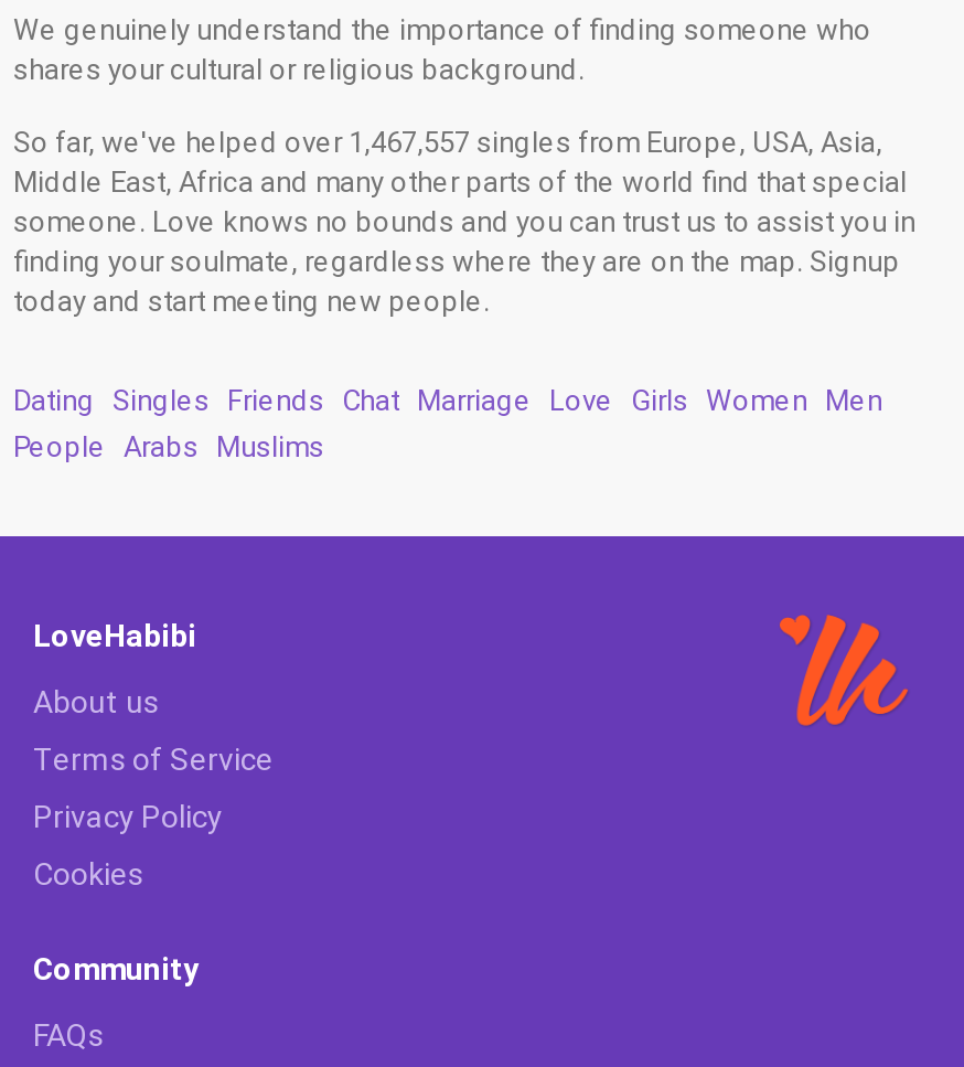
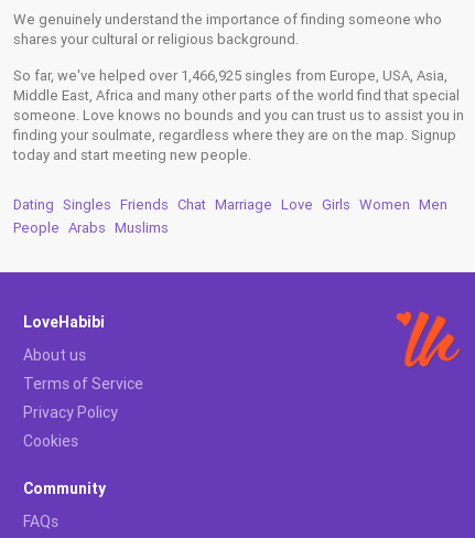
- So far, we've helped over 1,467,557 singles from Europe, USA, Asia,
+ So far, we've helped over 1,466,925 singles from Europe, USA, Asia,
